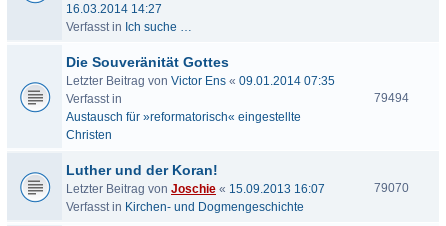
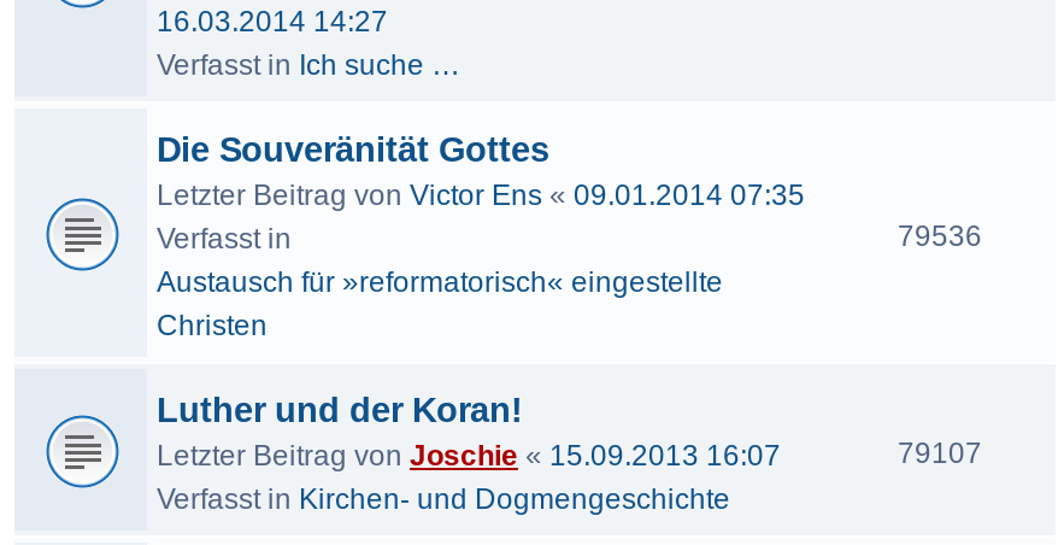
- 79494
+ 79536

- 79070
+ 79107
